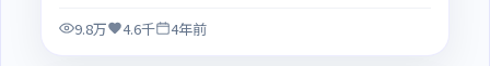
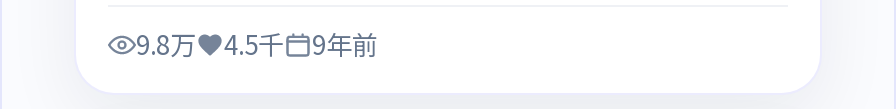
- 4.6千
+ 4.5千

- 4年前
+ 9年前
